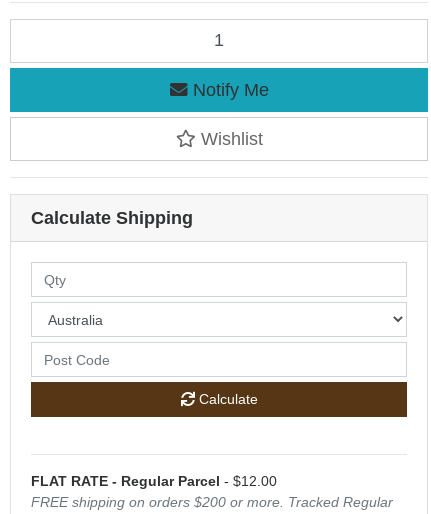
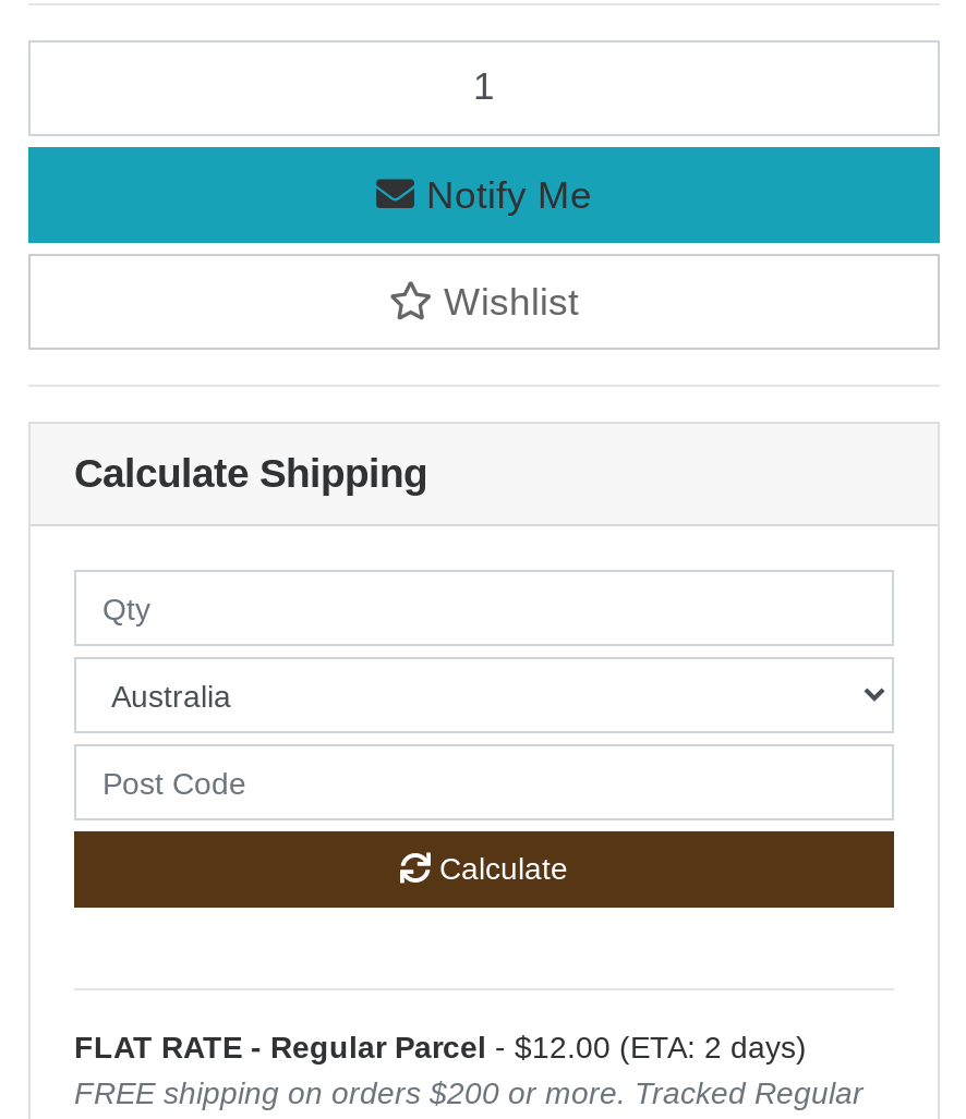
- FLAT RATE - Regular Parcel - $12.00
+ FLAT RATE - Regular Parcel - $12.00 (ETA: 2 days)
